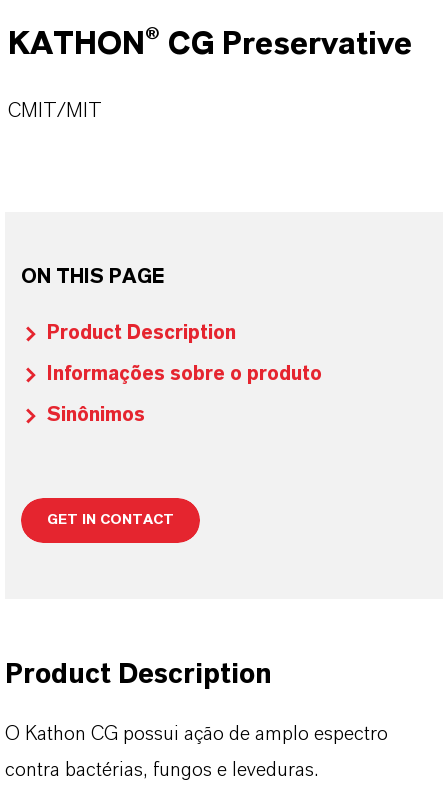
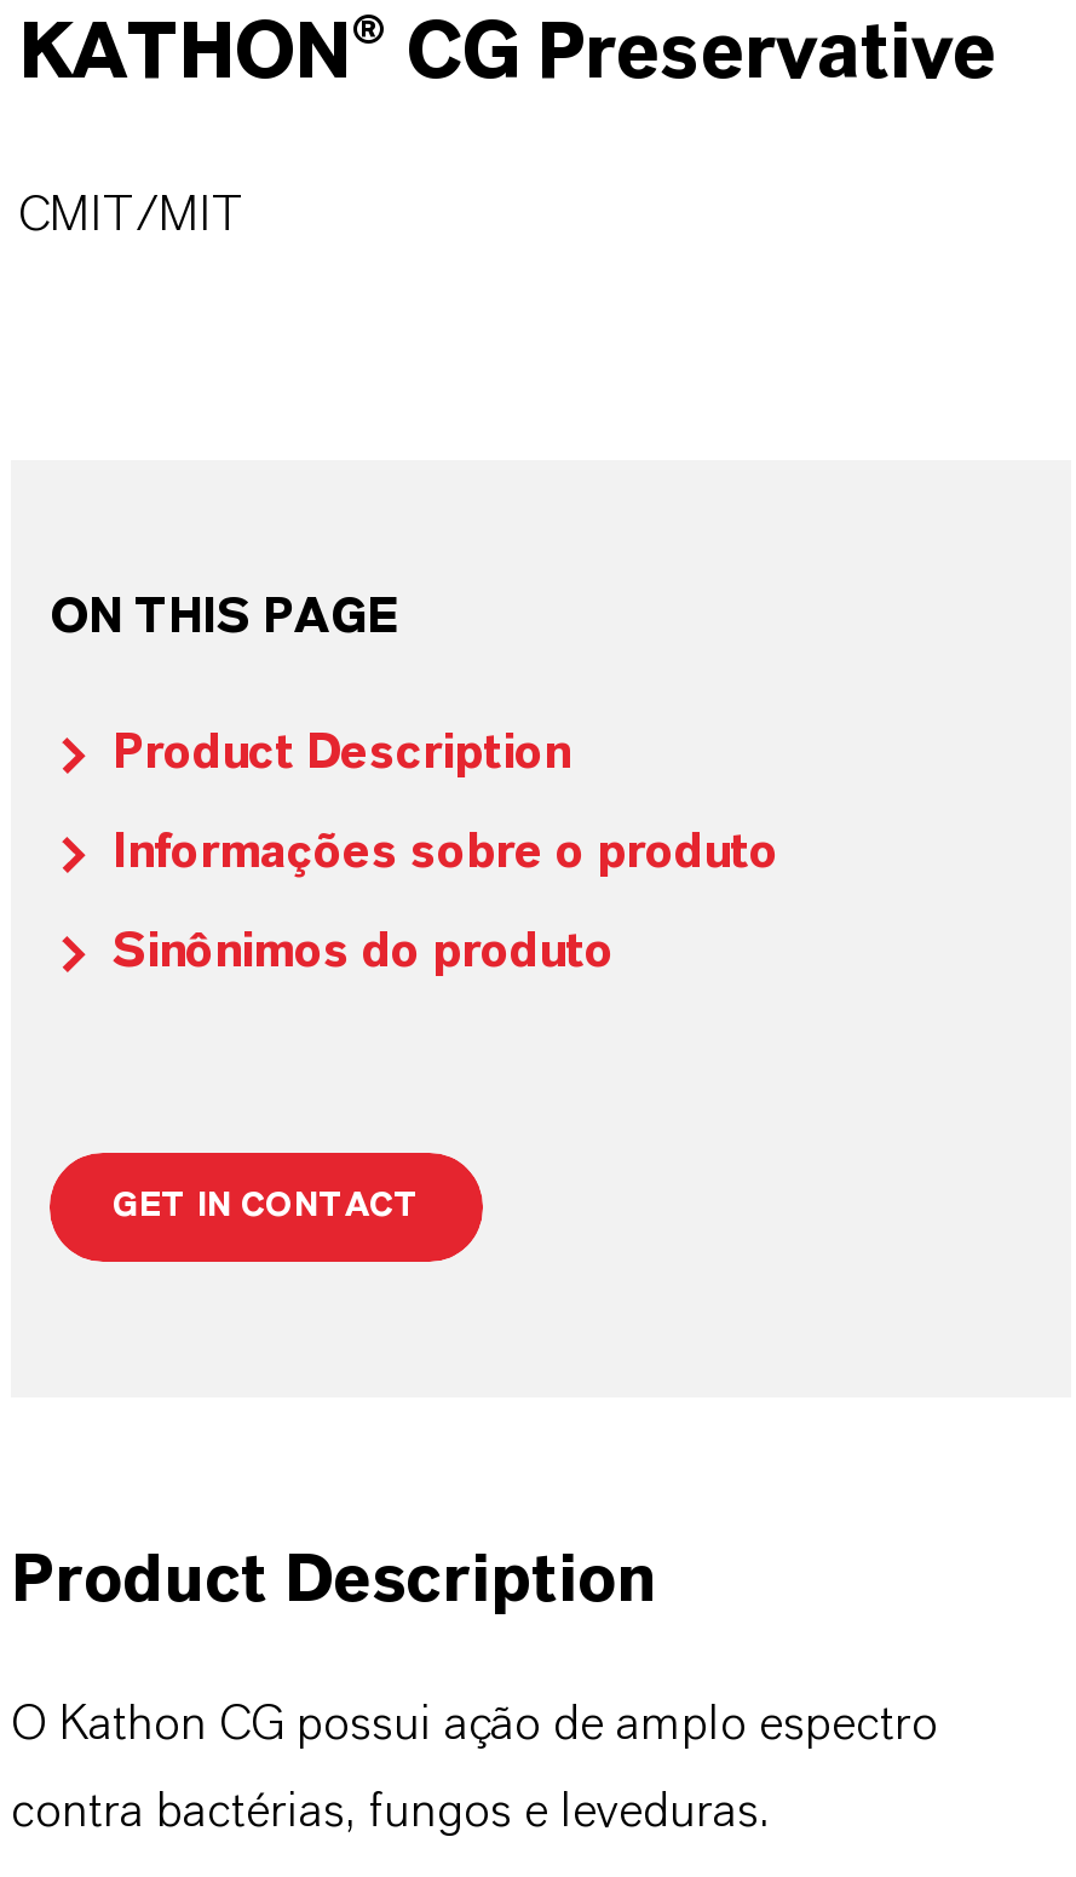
- Sinônimos
+ Sinônimos do produto
